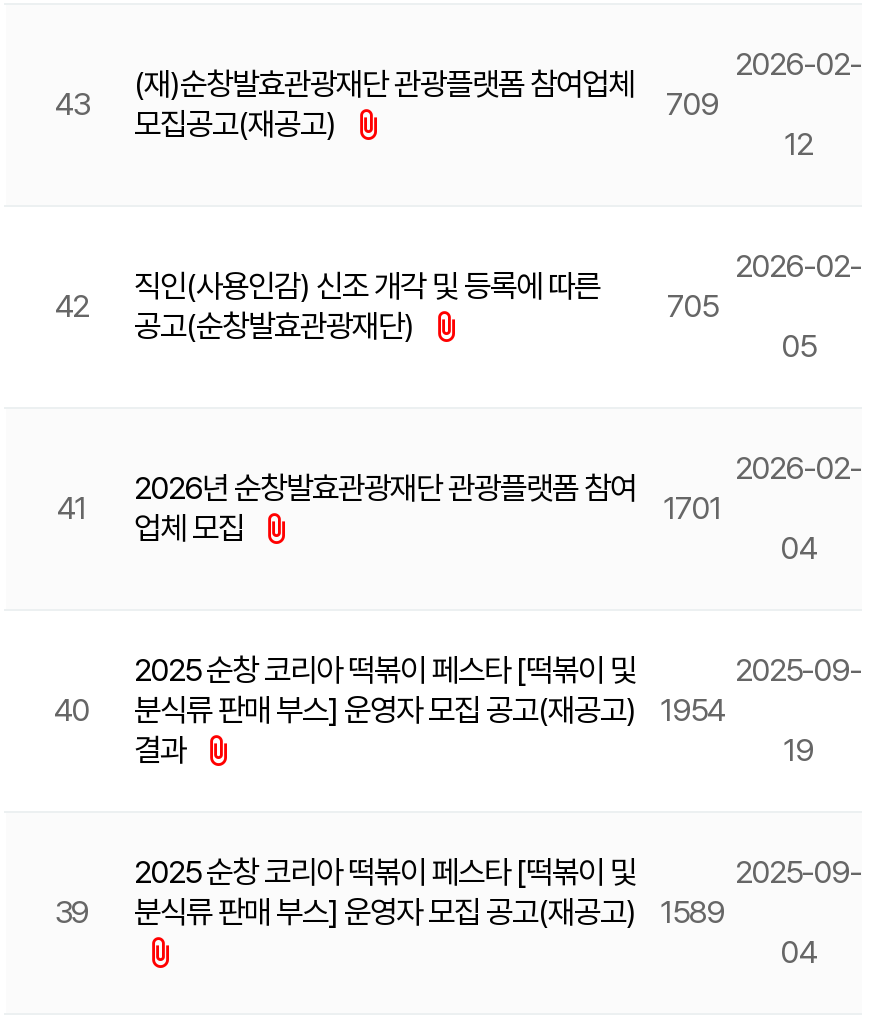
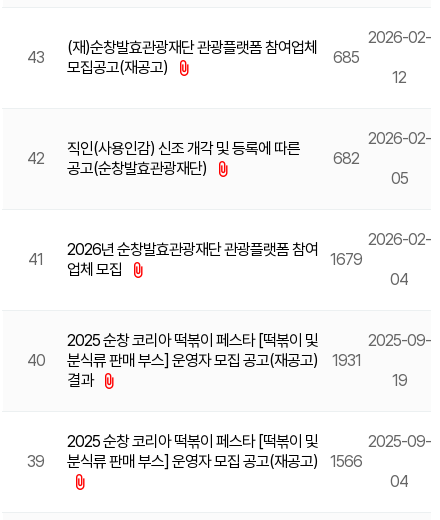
- 709
+ 685

- 705
+ 682

- 1701
+ 1679

- 40 분식류 판매 부스] 운영자 모집 공고(재공고) 1954
+ 40 분식류 판매 부스] 운영자 모집 공고(재공고) 1931

- 39 분식류 판매 부스] 운영자 모집 공고(재공고) 1589
+ 39 분식류 판매 부스] 운영자 모집 공고(재공고) 1566
